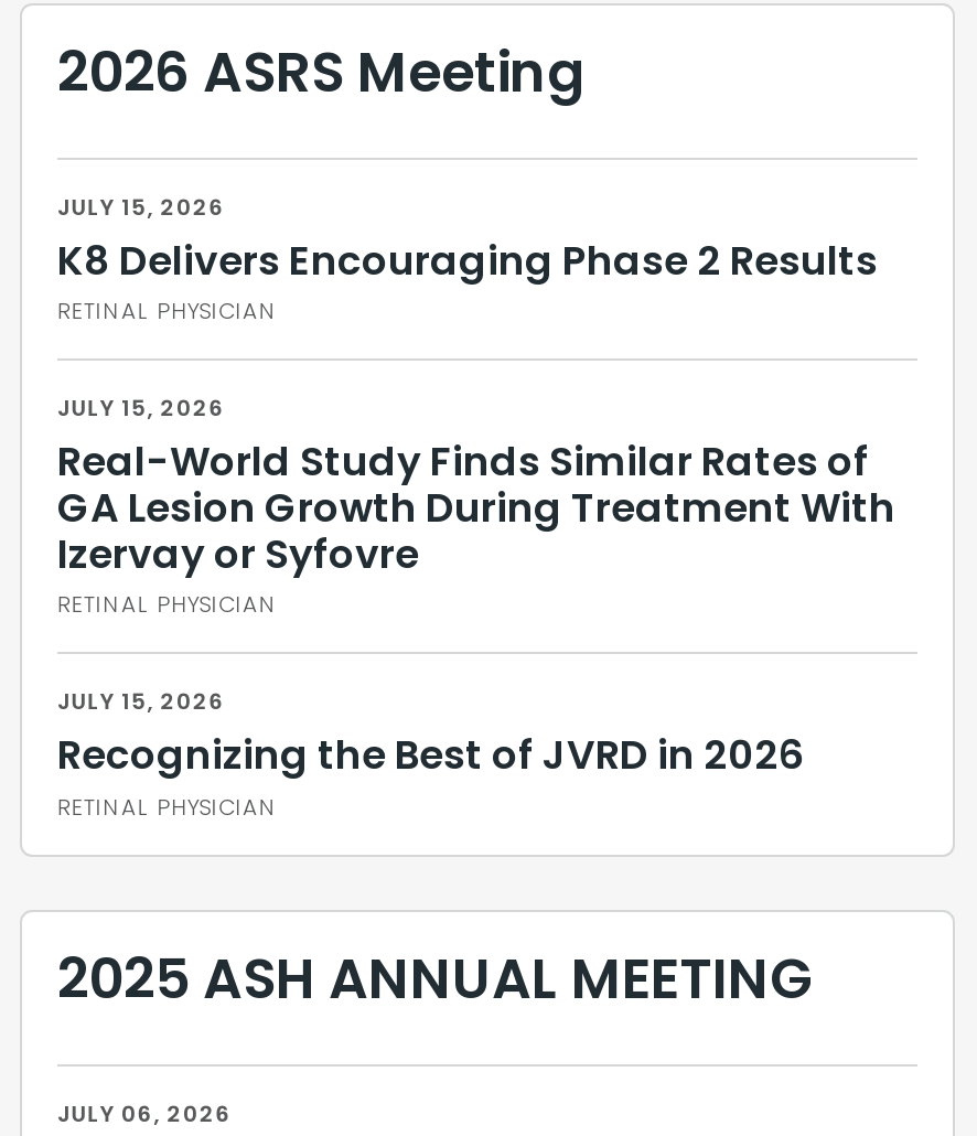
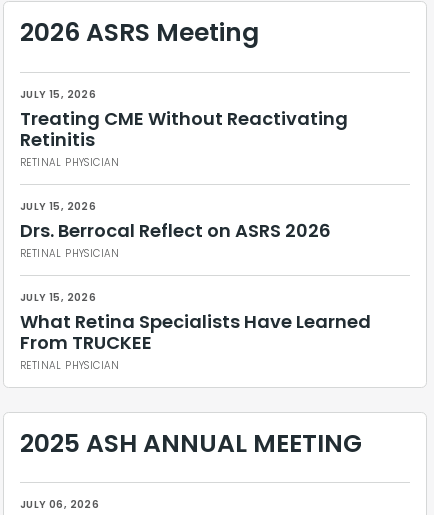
- K8 Delivers Encouraging Phase 2 Results
+ Treating CME Without Reactivating
+ Retinitis

moved down: RETINAL PHYSICIAN | JULY 15, 2026

- Real-World Study Finds Similar Rates of
- GA Lesion Growth During Treatment With
- Izervay or Syfovre
+ Drs. Berrocal Reflect on ASRS 2026

moved up: RETINAL PHYSICIAN | JULY 15, 2026

- Recognizing the Best of JVRD in 2026
+ What Retina Specialists Have Learned
+ From TRUCKEE
